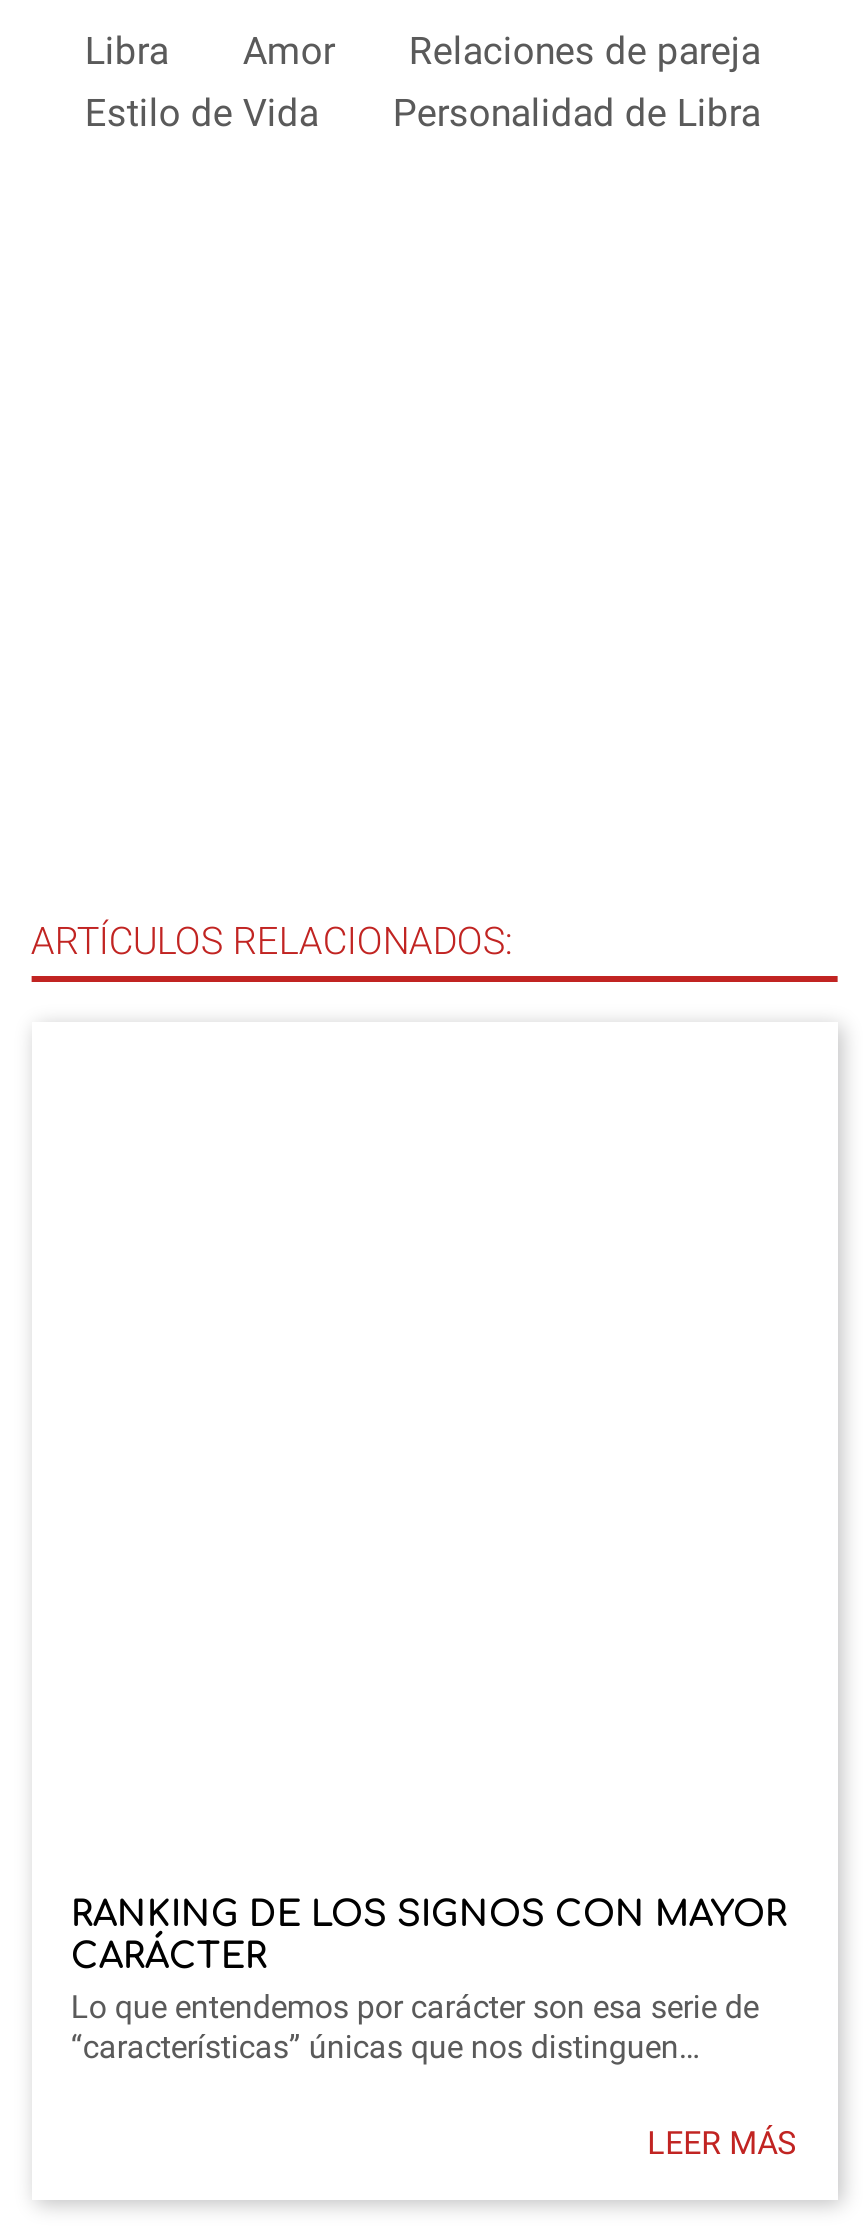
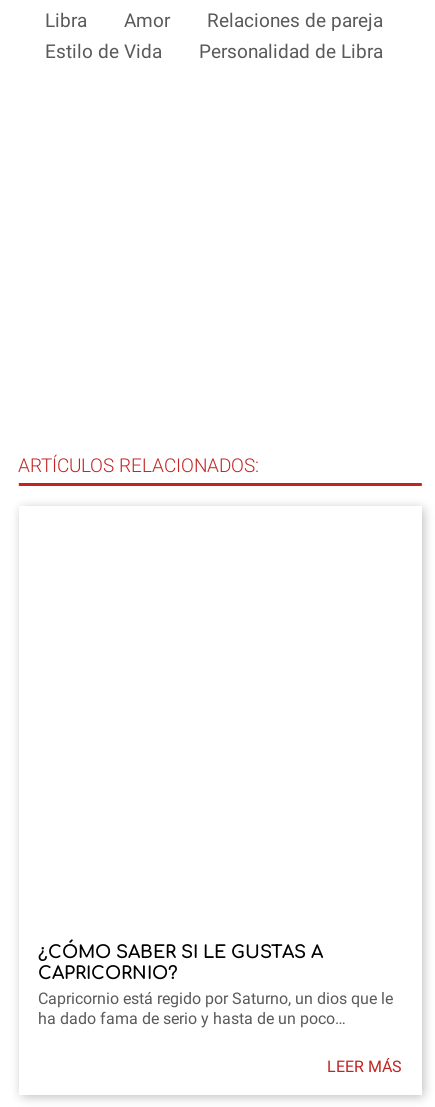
- RANKING DE LOS SIGNOS CON MAYOR
- CARÁCTER
- Lo que entendemos por carácter son esa serie de
- “características” únicas que nos distinguen…
+ ¿CÓMO SABER SI LE GUSTAS A
+ CAPRICORNIO?
+ Capricornio está regido por Saturno, un dios que le
+ ha dado fama de serio y hasta de un poco…
